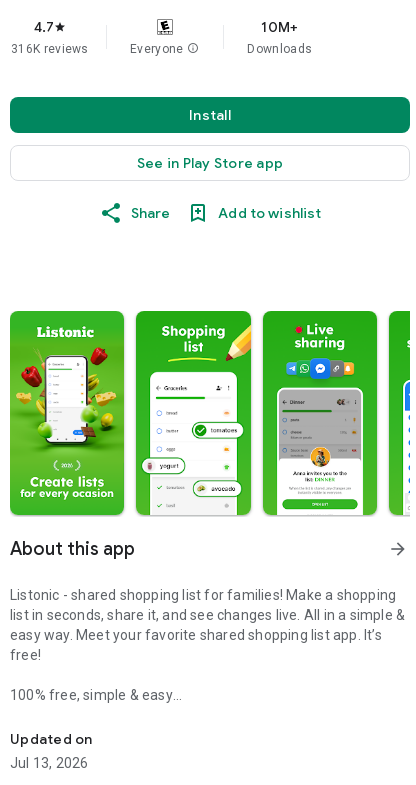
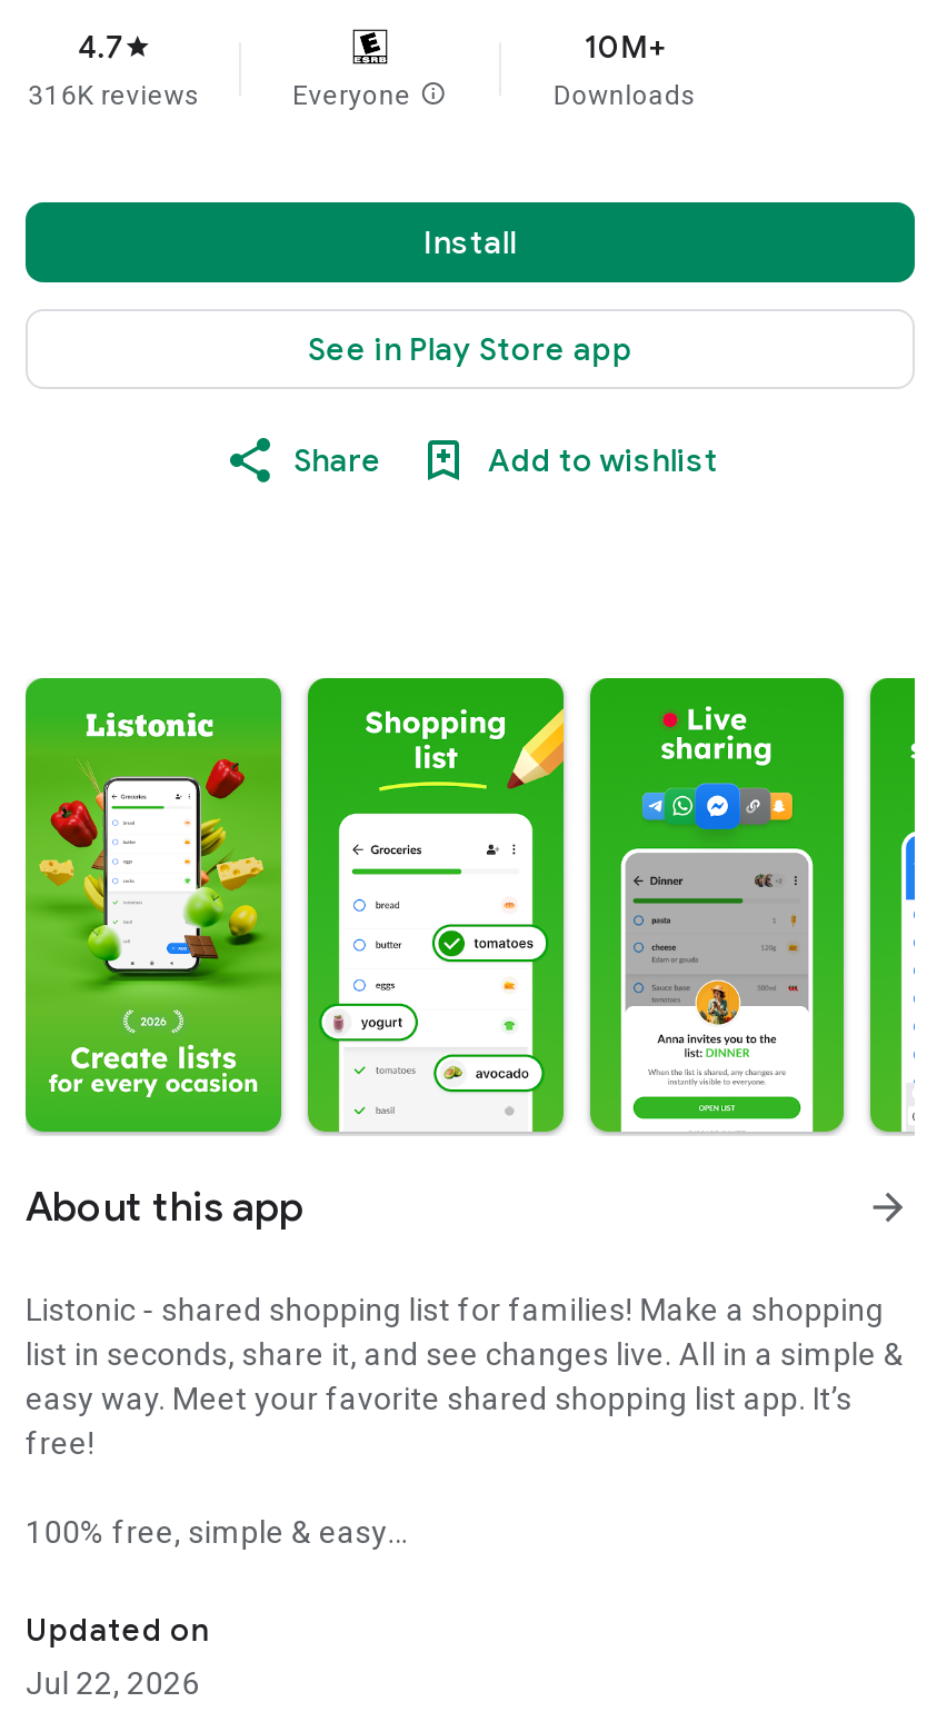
- Jul 13, 2026
+ Jul 22, 2026
